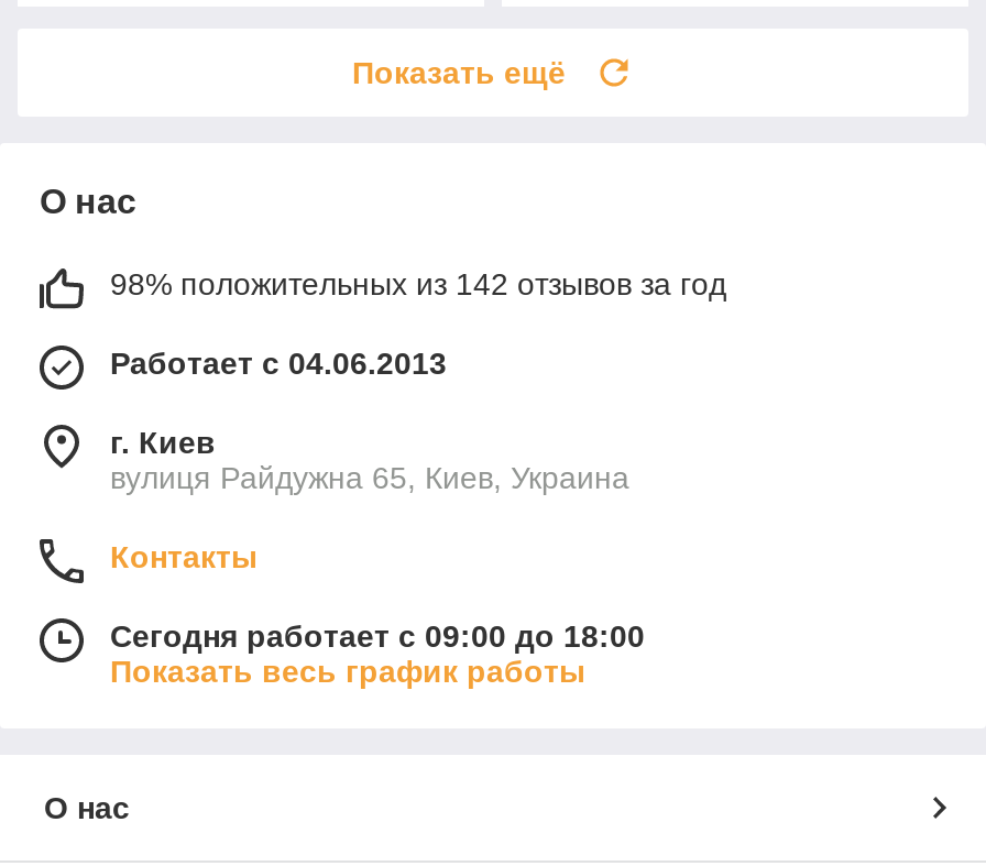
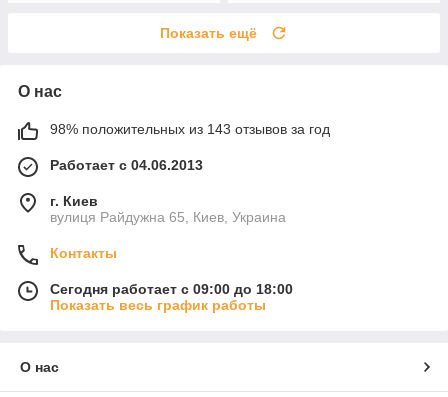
- 98% положительных из 142 отзывов за год
+ 98% положительных из 143 отзывов за год
